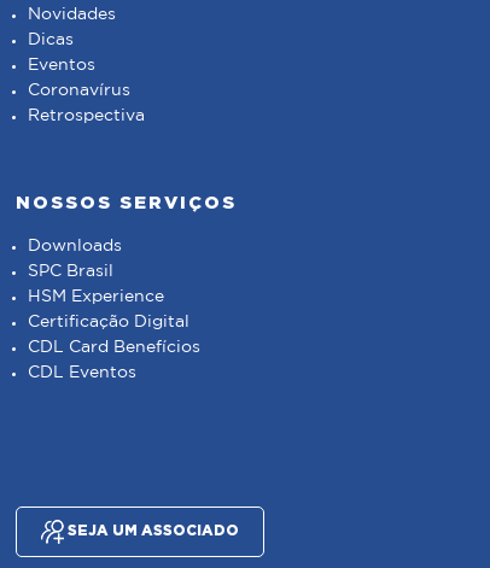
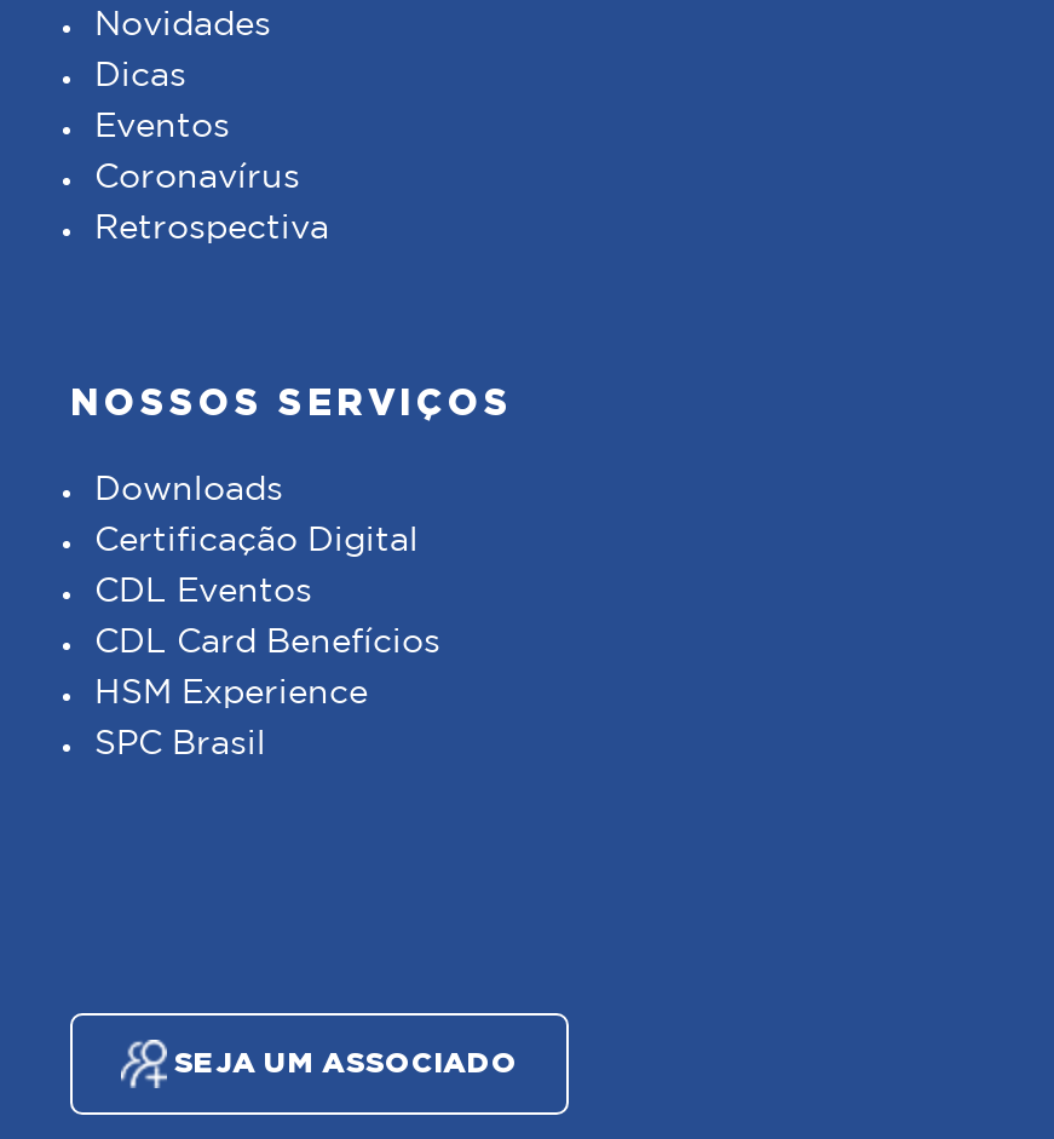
moved down: SPC Brasil

moved up: HSM Experience | Certificação Digital | CDL Card Benefícios | CDL Eventos
